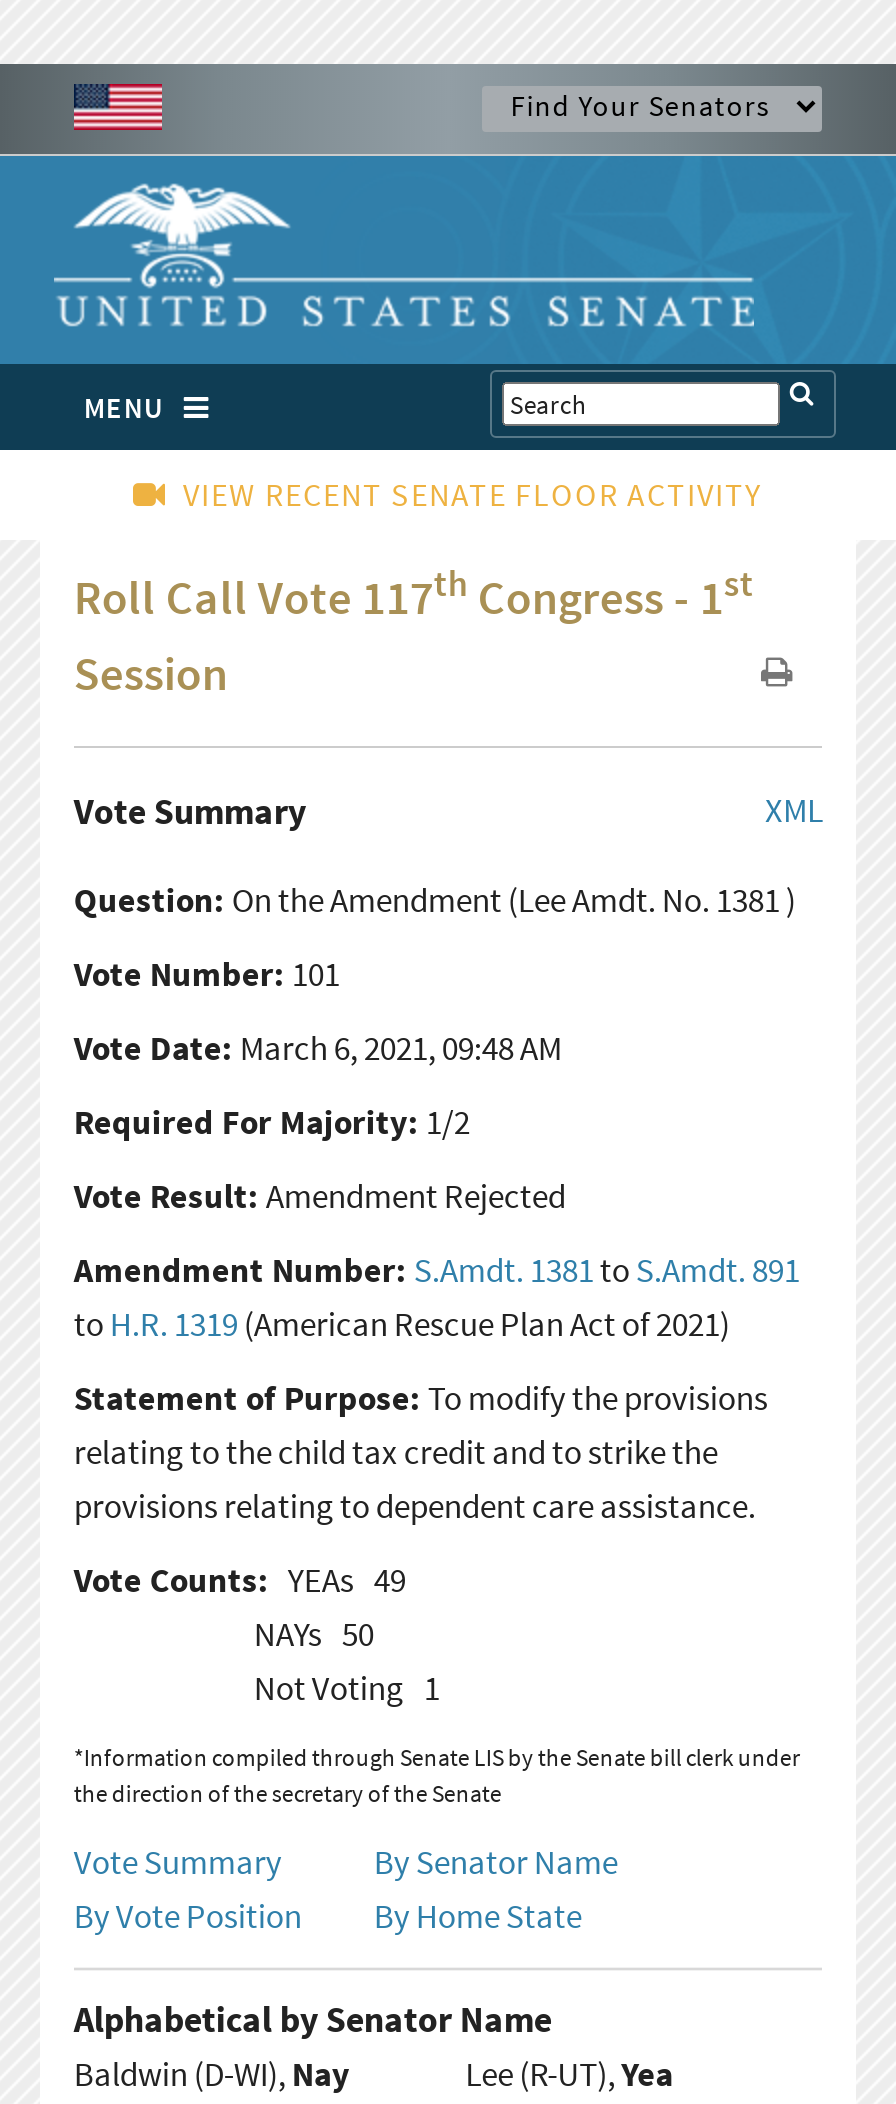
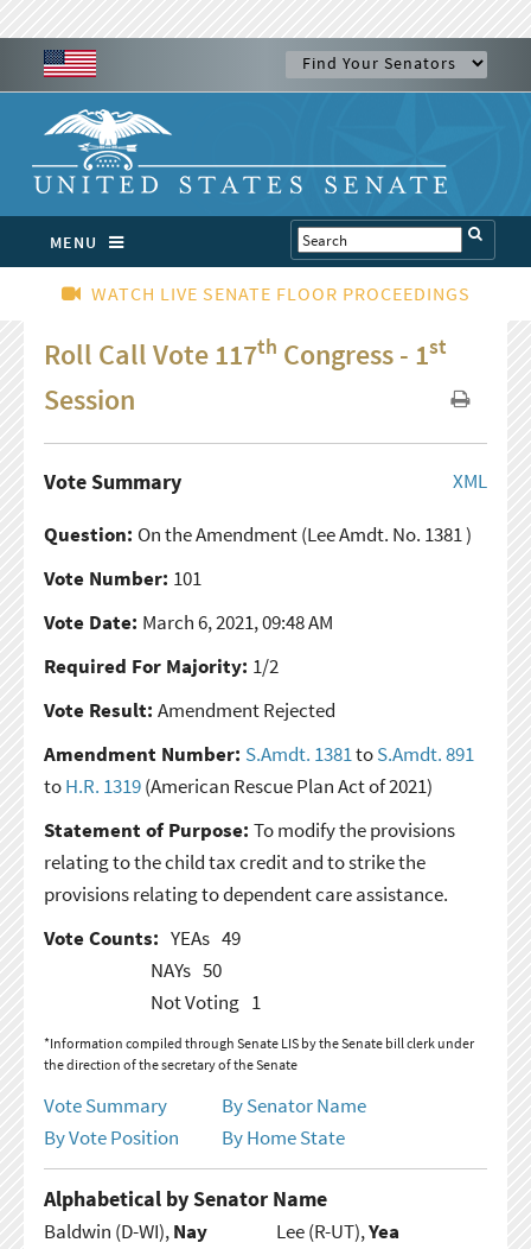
- VIEW RECENT SENATE FLOOR ACTIVITY
+ WATCH LIVE SENATE FLOOR PROCEEDINGS
